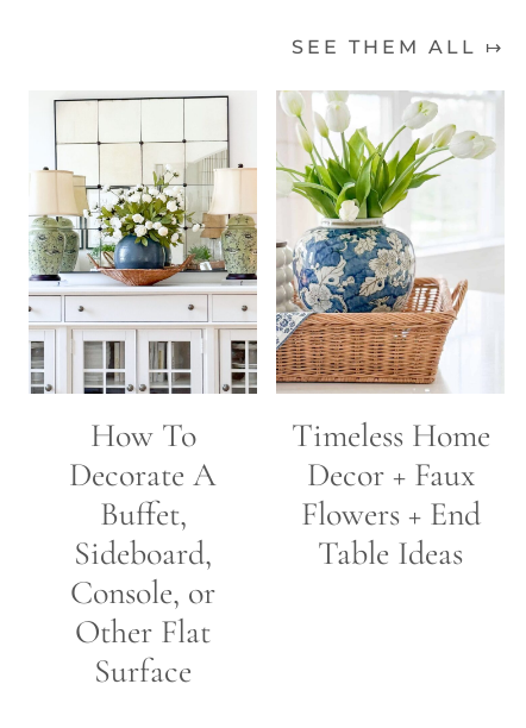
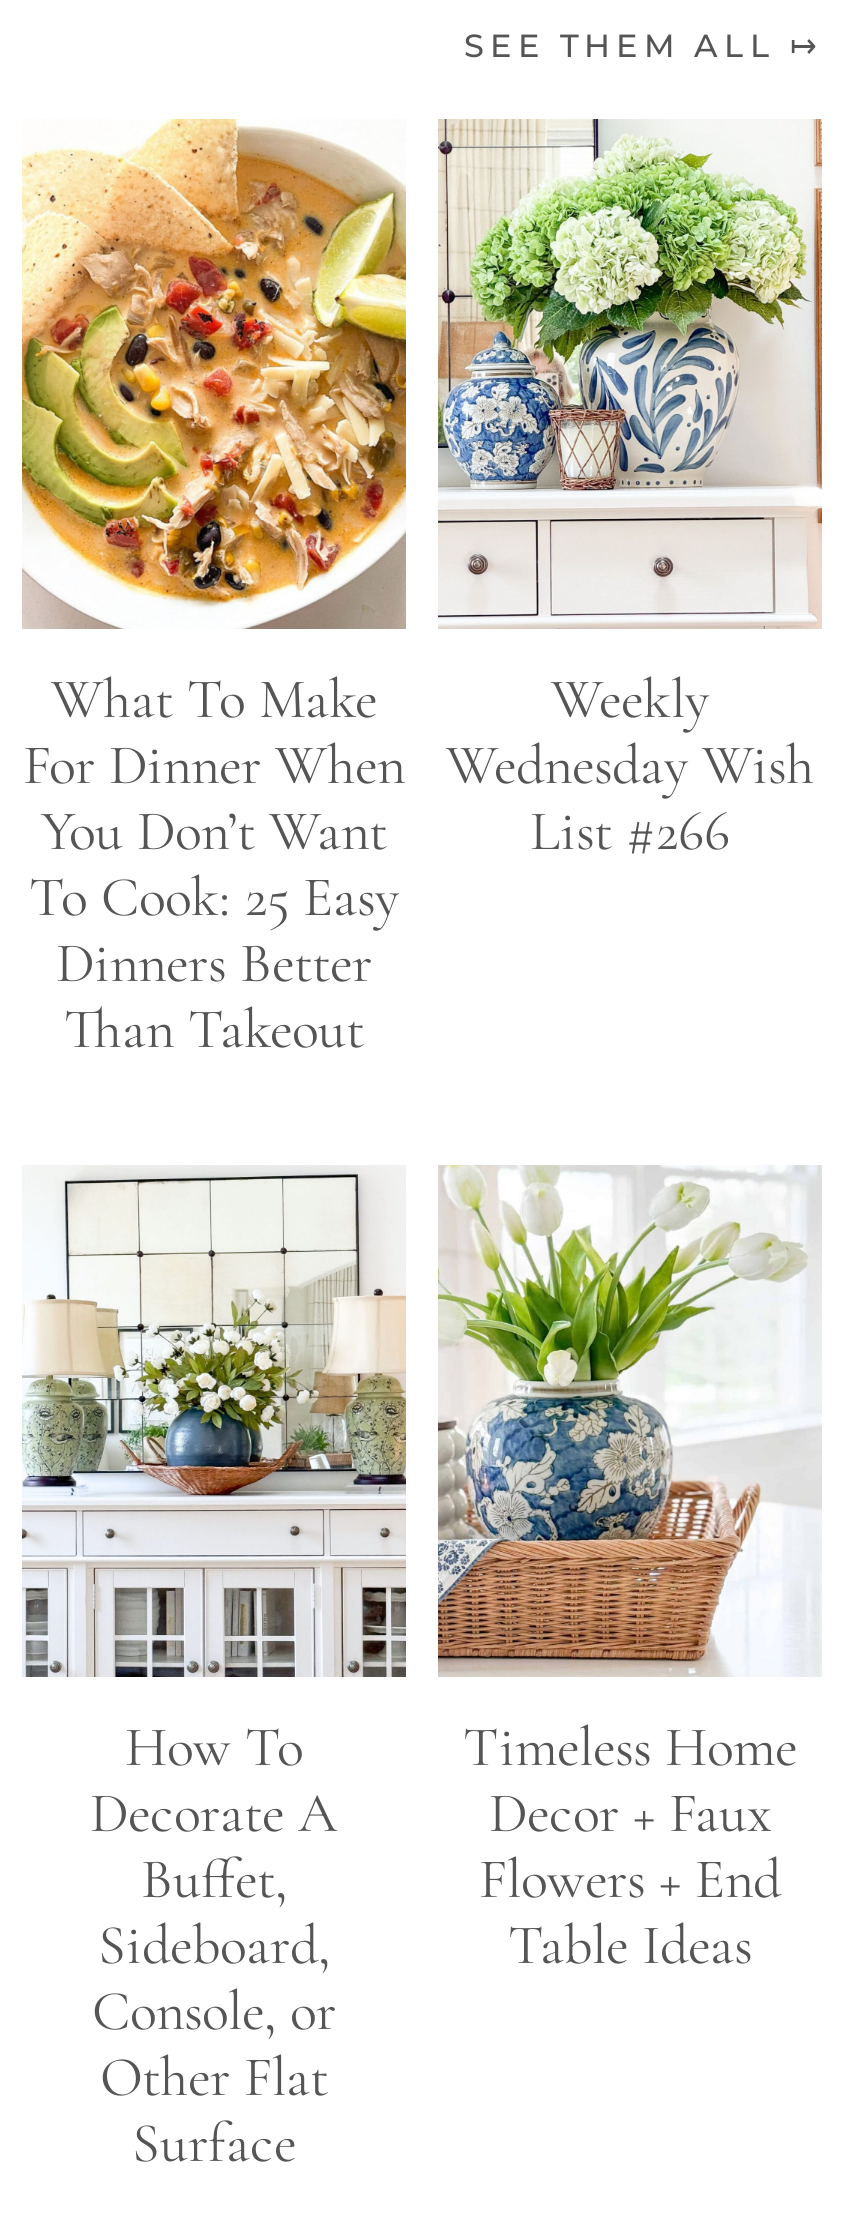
+ [image]
+ What To Make
+ For Dinner When
+ You Don’t Want
+ To Cook: 25 Easy
+ Dinners Better
+ Than Takeout

+ [image]
+ Weekly
+ Wednesday Wish
+ List #266
